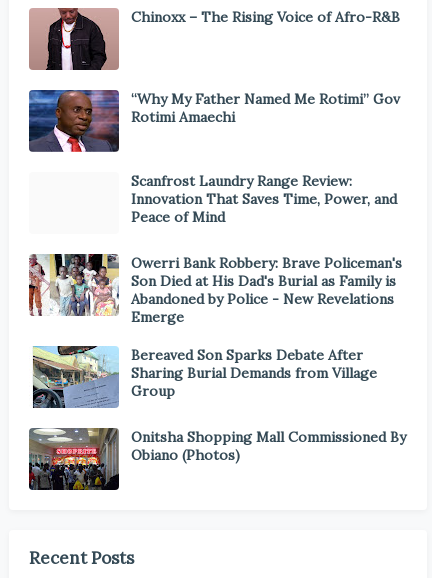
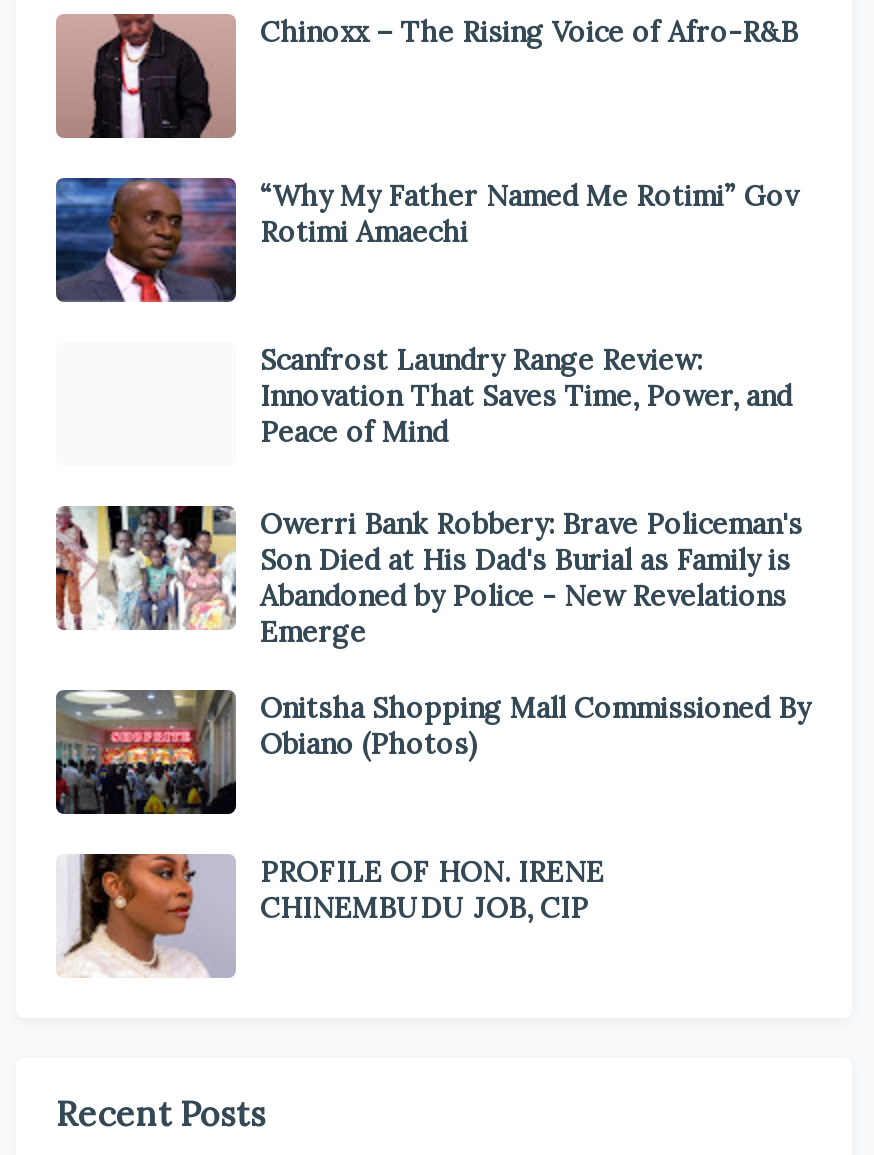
- [image]
- Bereaved Son Sparks Debate After
- Sharing Burial Demands from Village
- Group

moved up: [image] | Onitsha Shopping Mall Commissioned By | Obiano (Photos)

+ [image]
+ PROFILE OF HON. IRENE
+ CHINEMBUDU JOB, CIP
